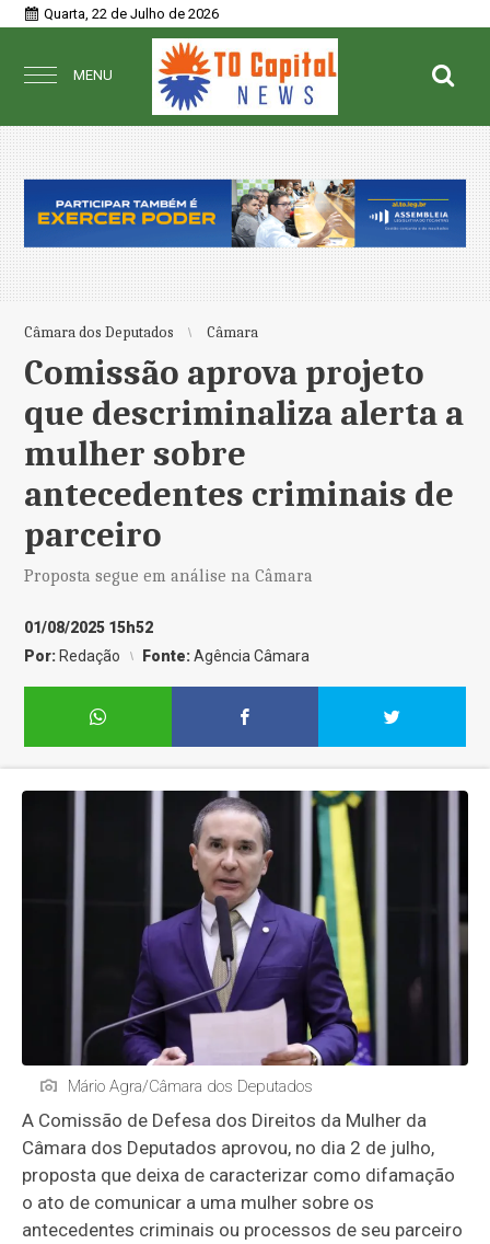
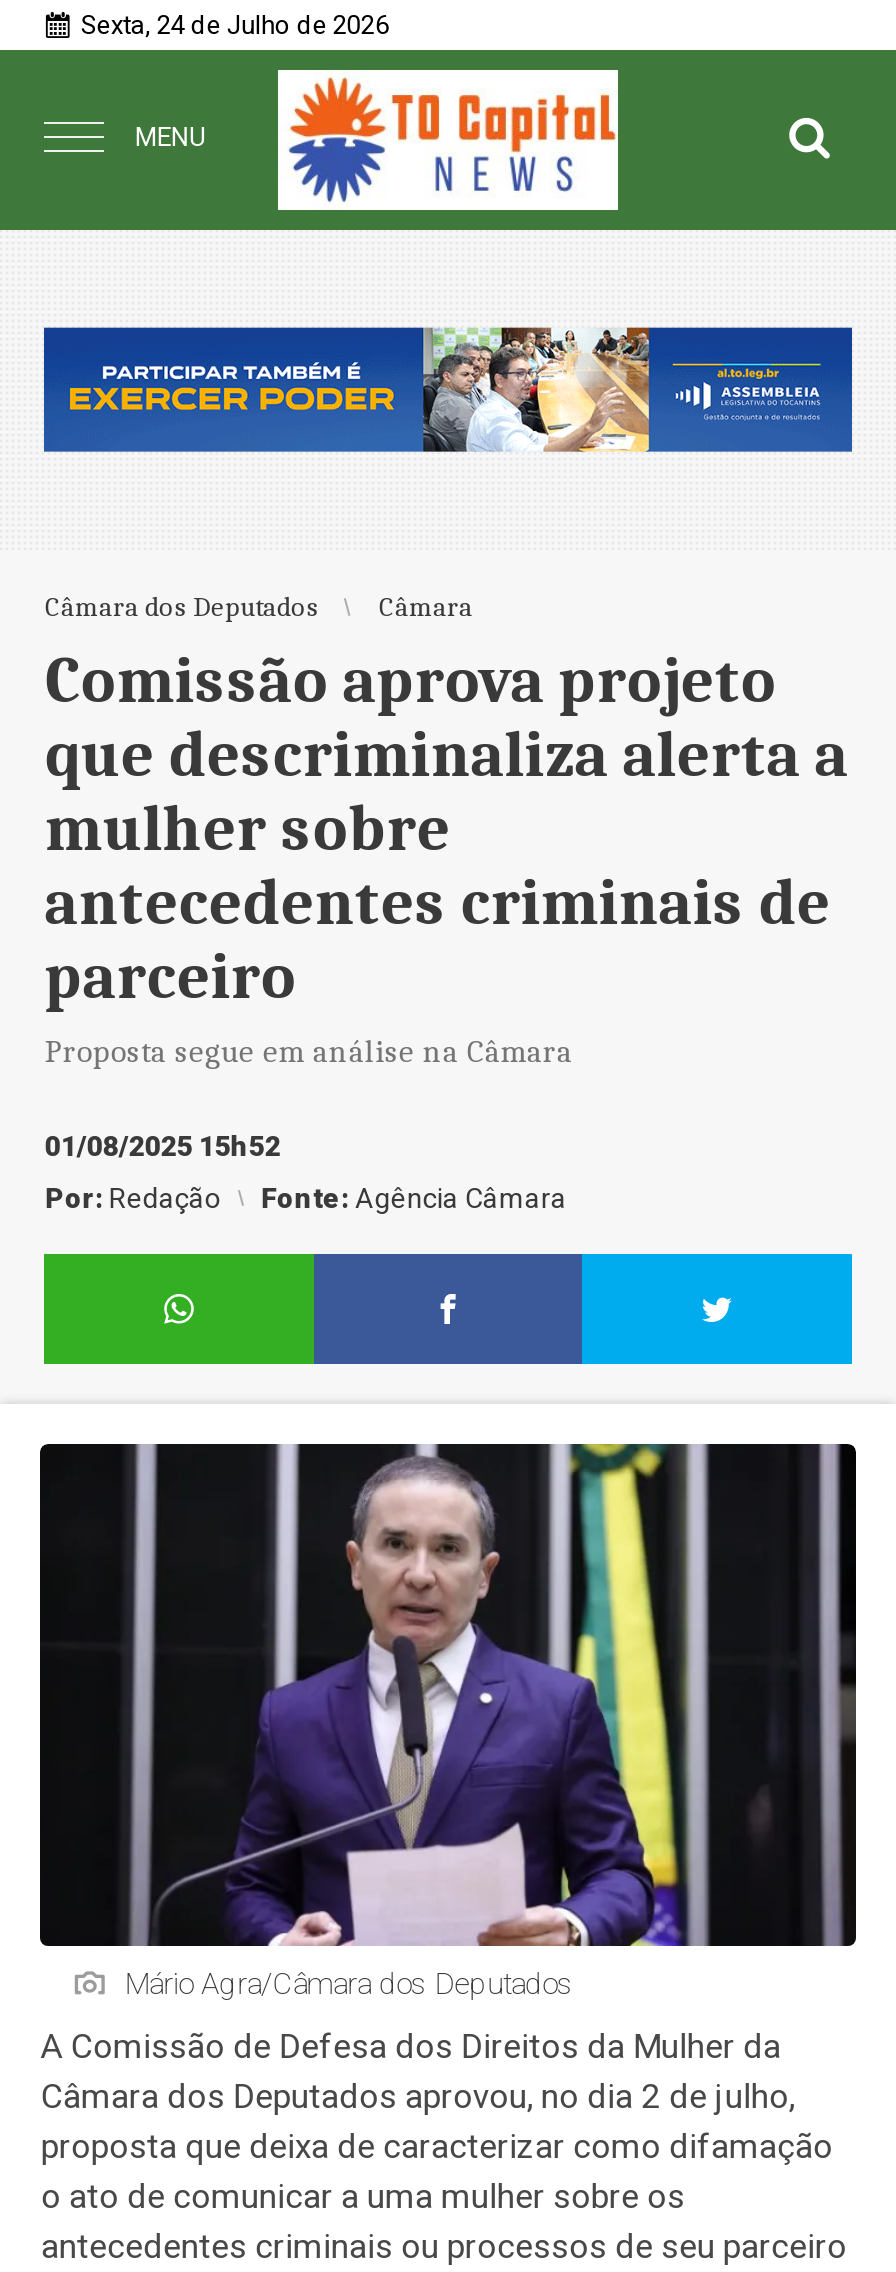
- Quarta, 22 de Julho de 2026
+ Sexta, 24 de Julho de 2026
